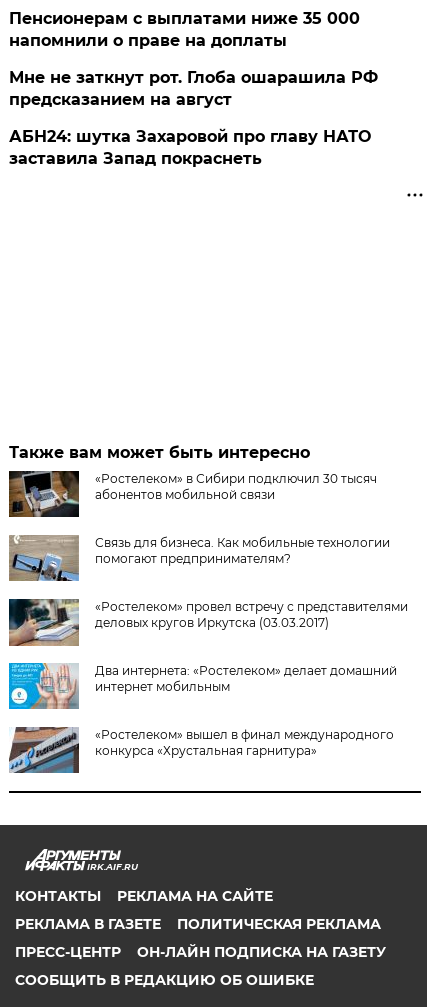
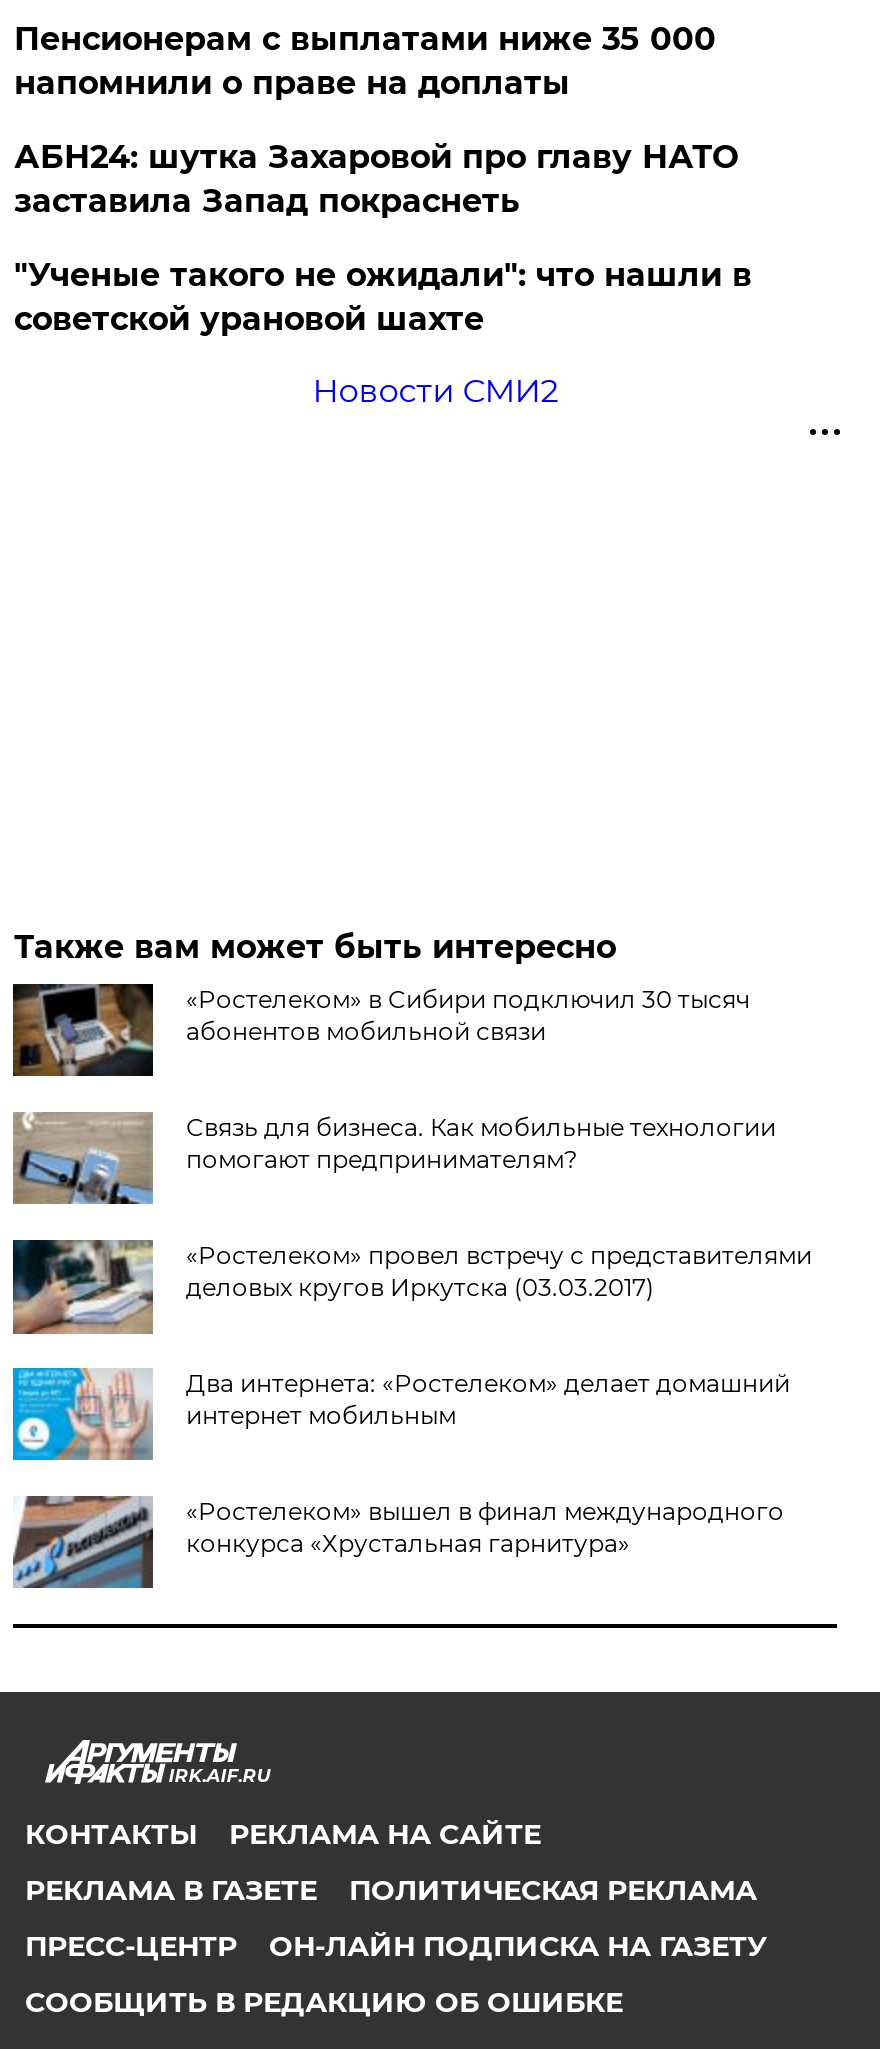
- Мне не заткнут рот. Глоба ошарашила РФ
- предсказанием на август

moved up: АБН24: шутка Захаровой про главу НАТО | заставила Запад покраснеть

+ "Ученые такого не ожидали": что нашли в
+ советской урановой шахте
+ Новости СМИ2
